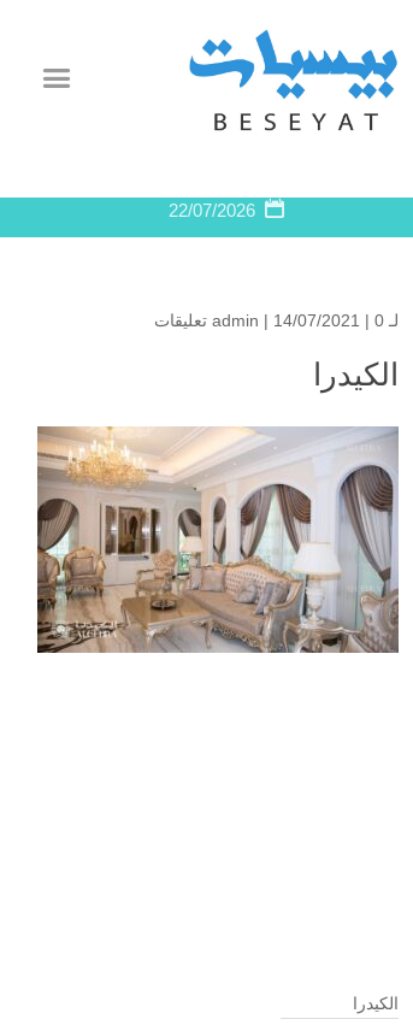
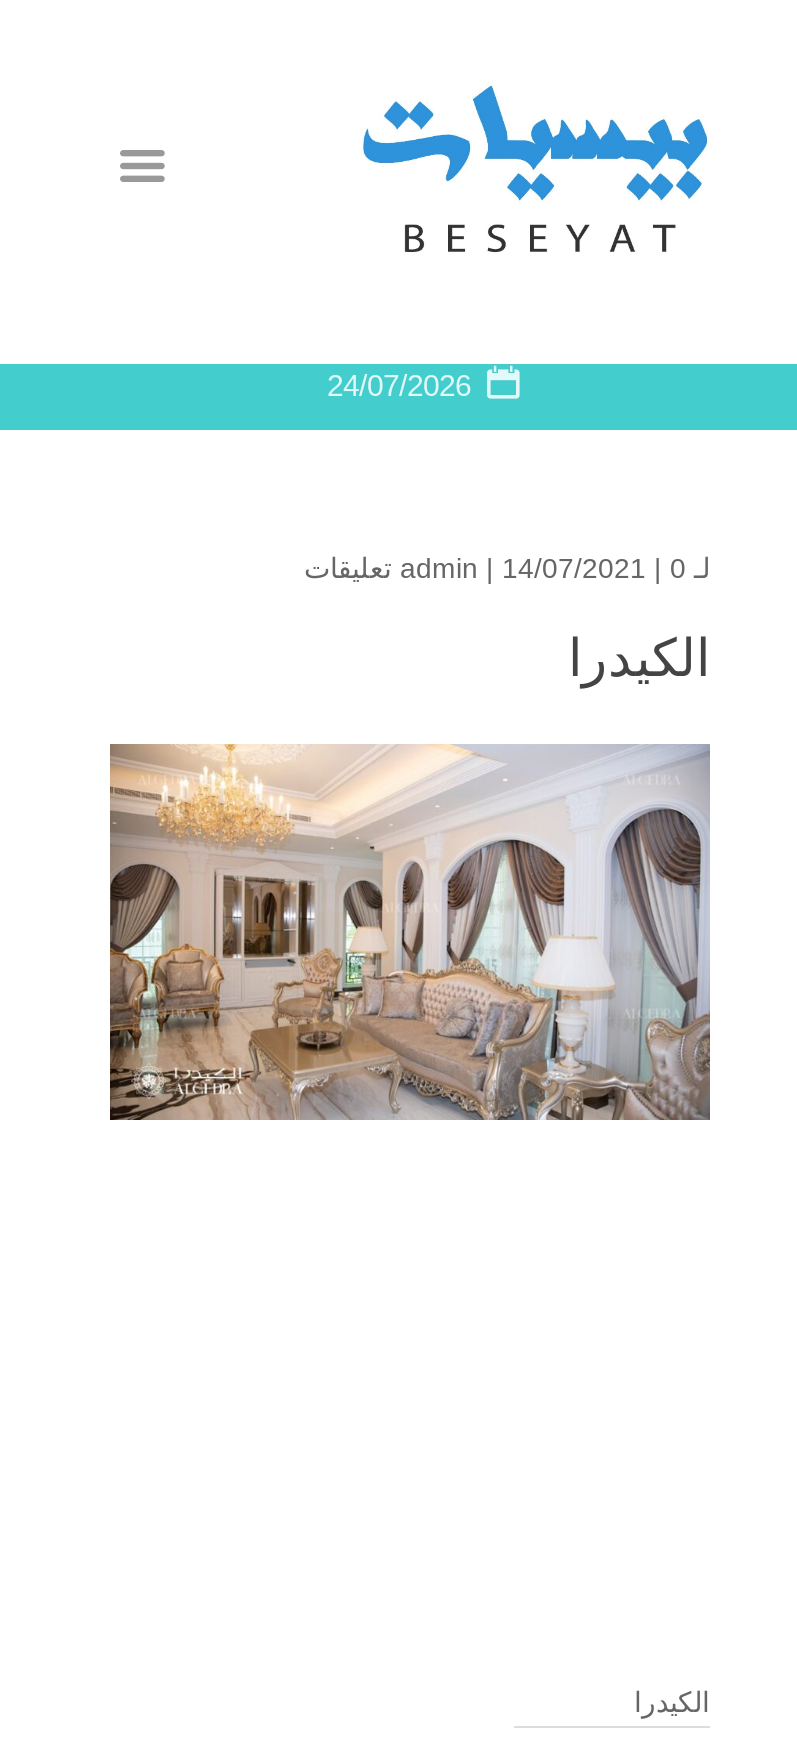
- 22/07/2026
+ 24/07/2026
